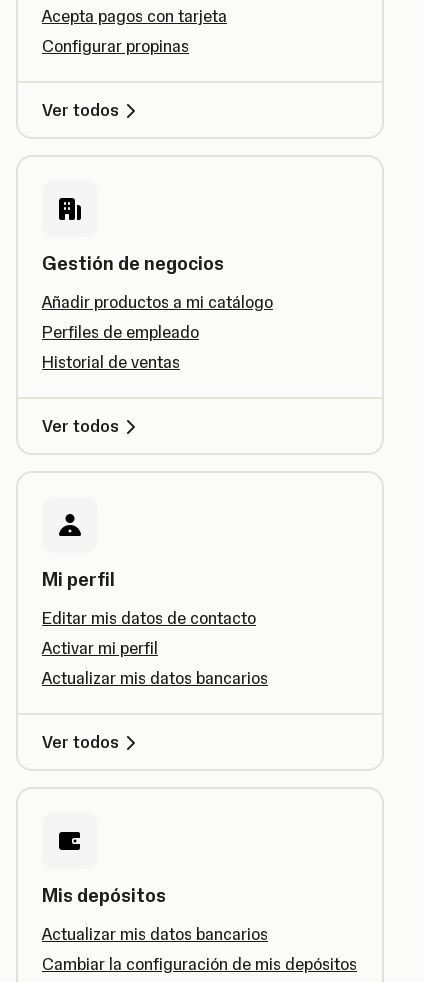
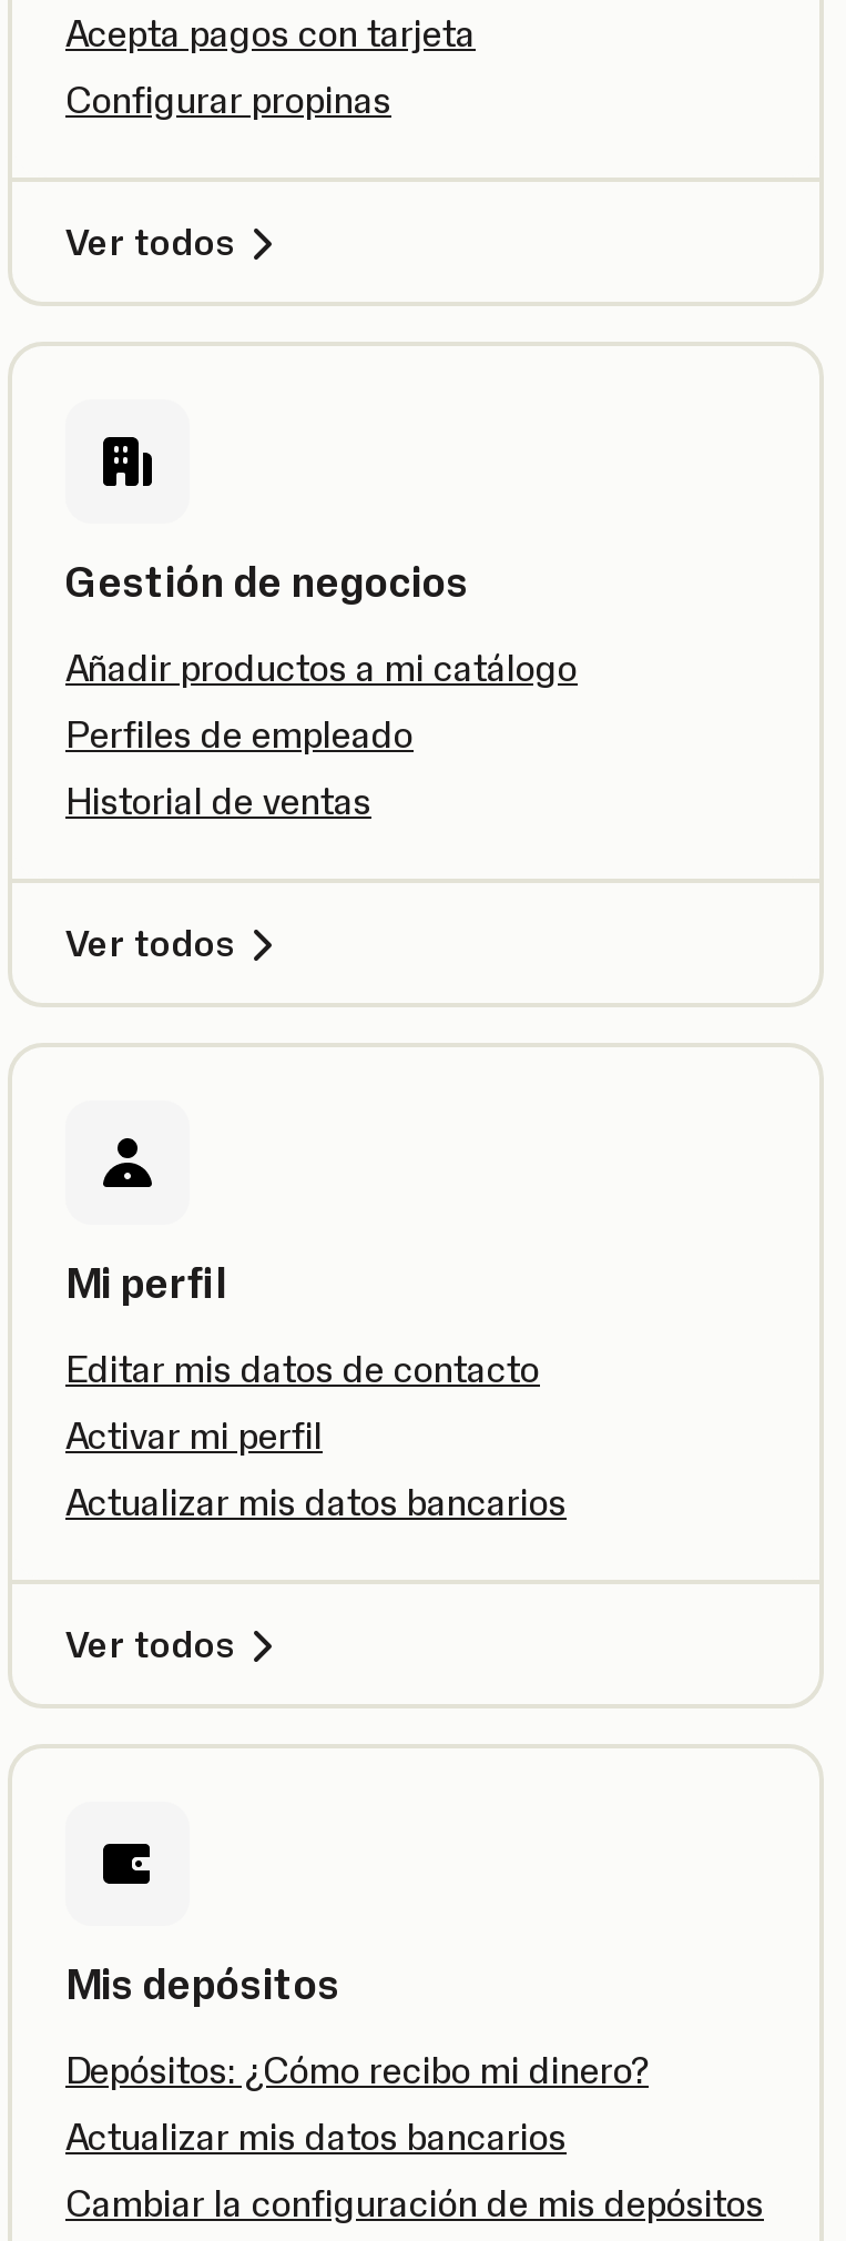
+ Depósitos: ¿Cómo recibo mi dinero?
